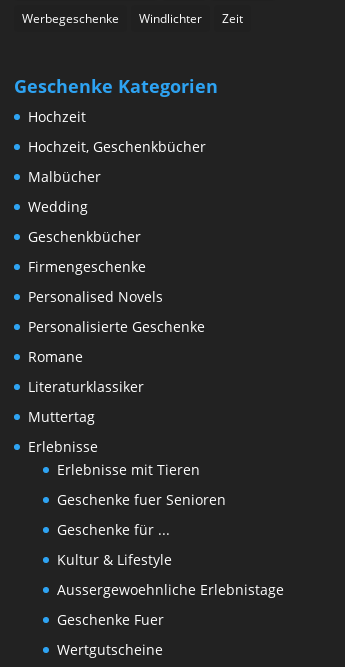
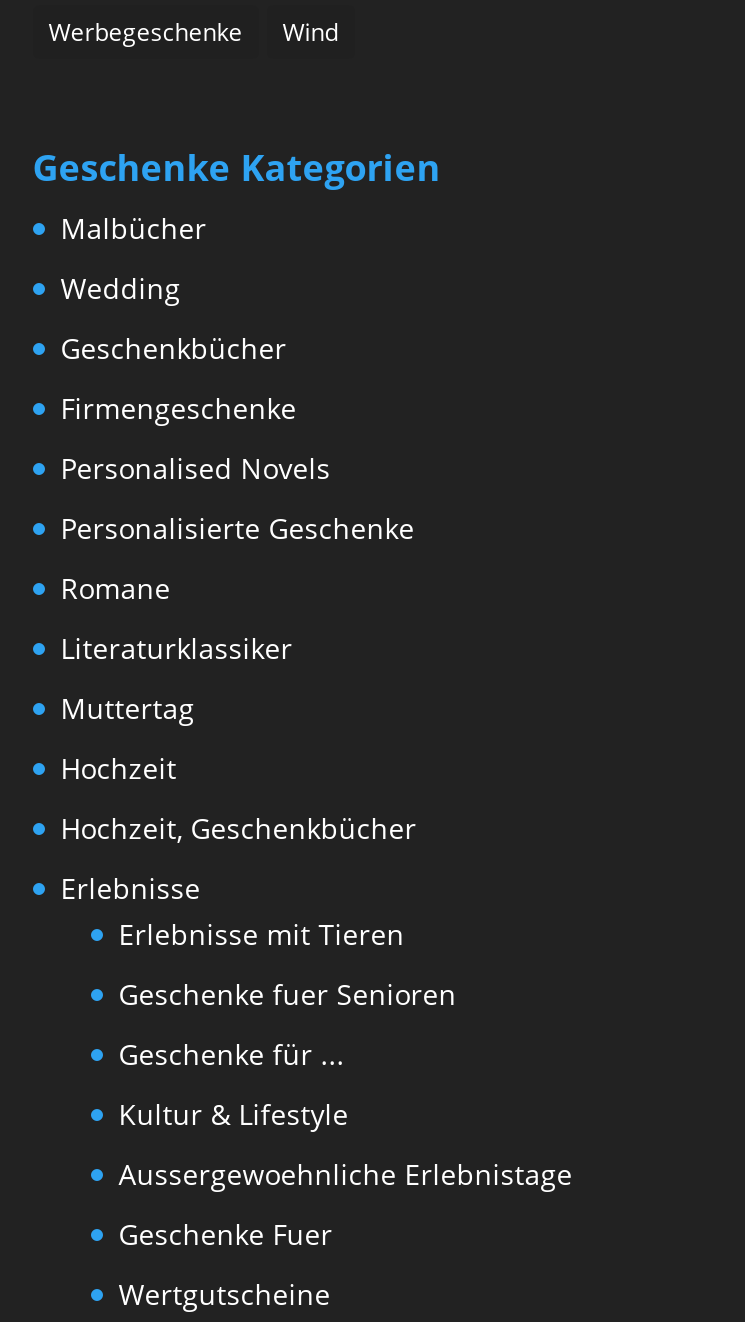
- Windlichter
- Zeit
+ Wind

moved down: Hochzeit | Hochzeit, Geschenkbücher

moved up: Malbücher | Wedding | Geschenkbücher | ... | Literaturklassiker | Muttertag
